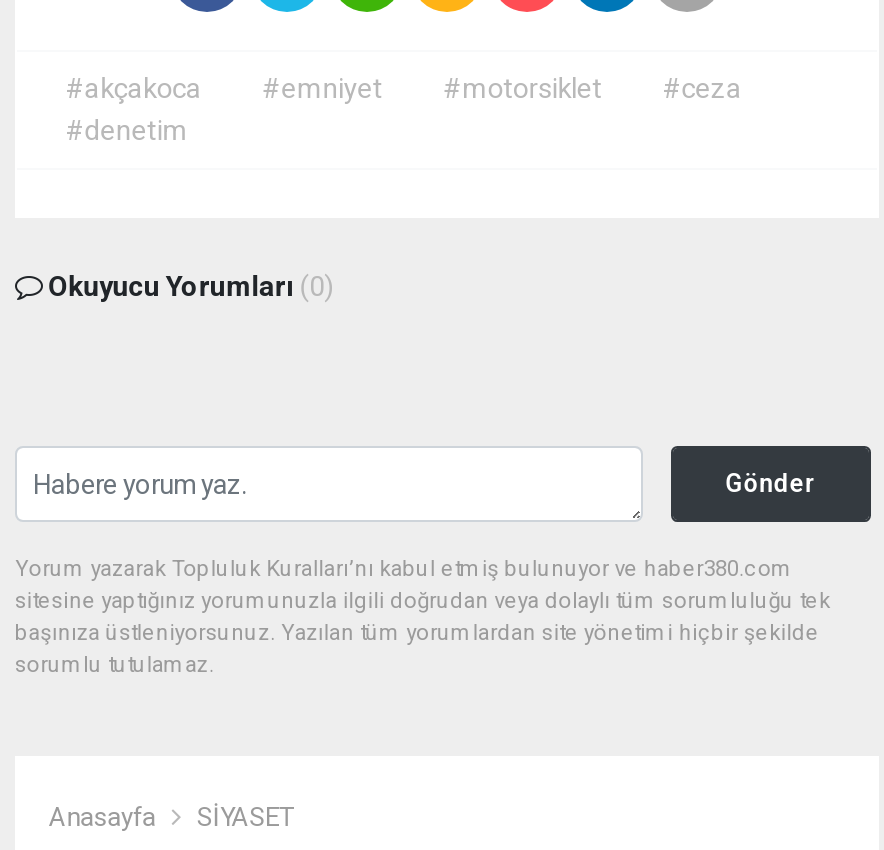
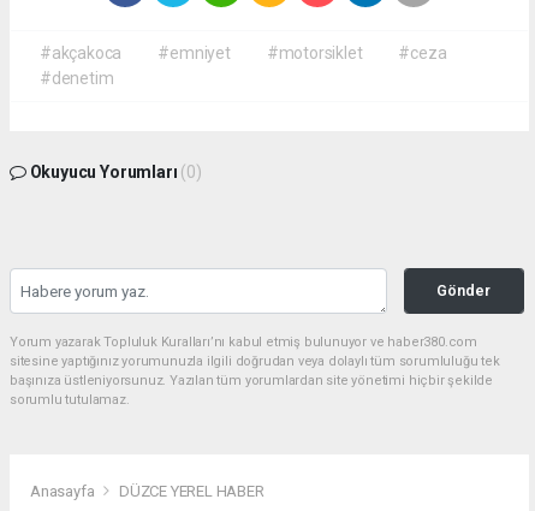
- SİYASET
+ DÜZCE YEREL HABER
